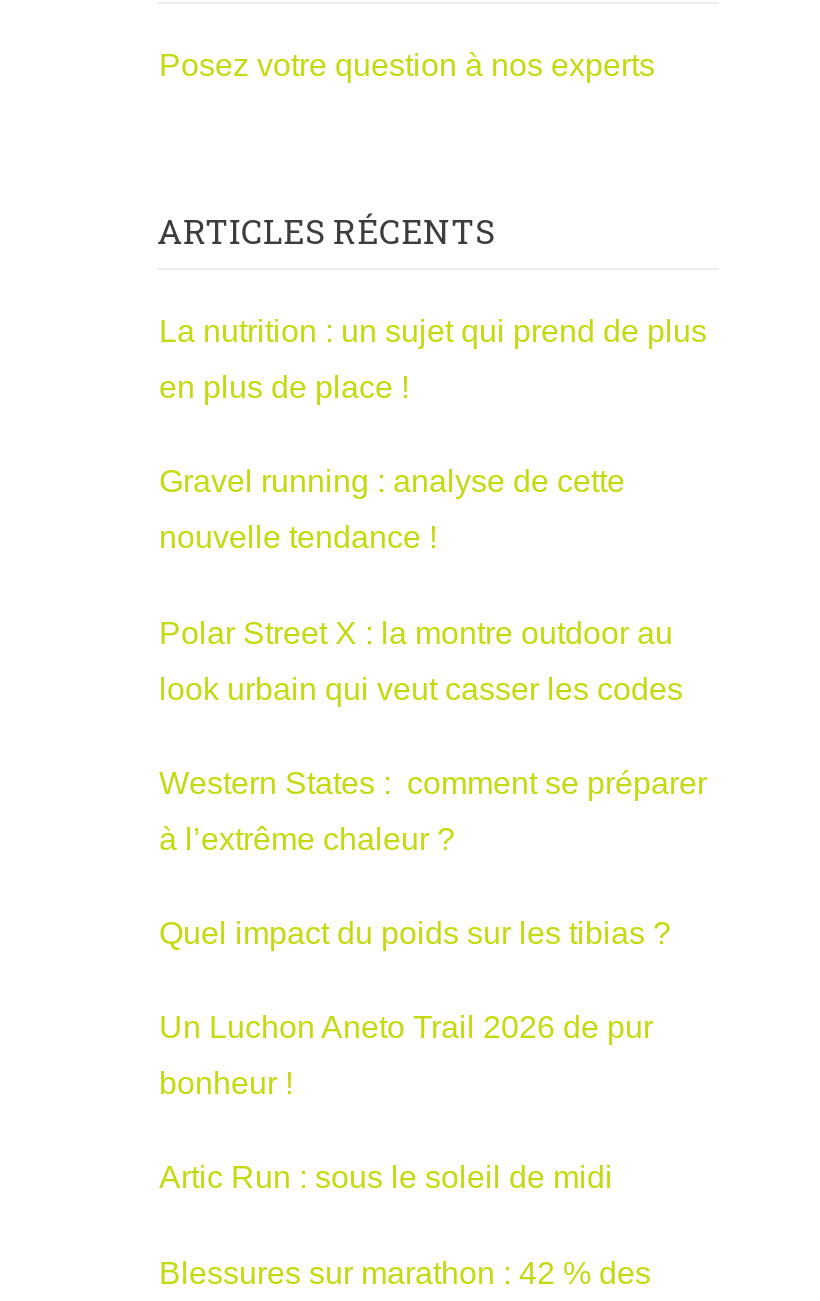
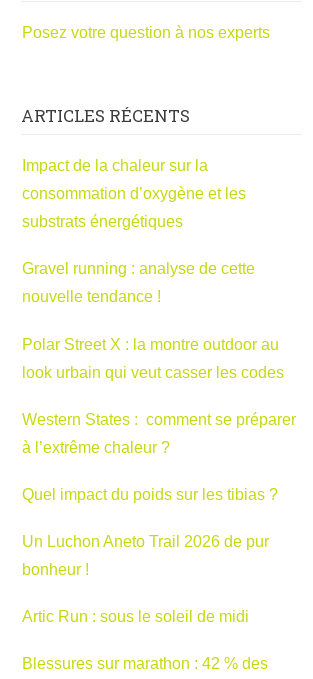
- La nutrition : un sujet qui prend de plus
- en plus de place !
+ Impact de la chaleur sur la
+ consommation d’oxygène et les
+ substrats énergétiques
